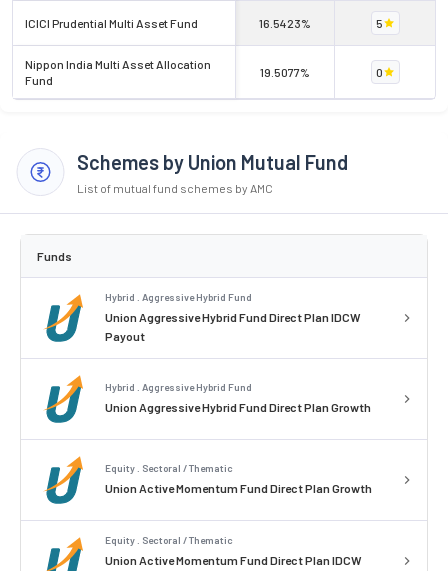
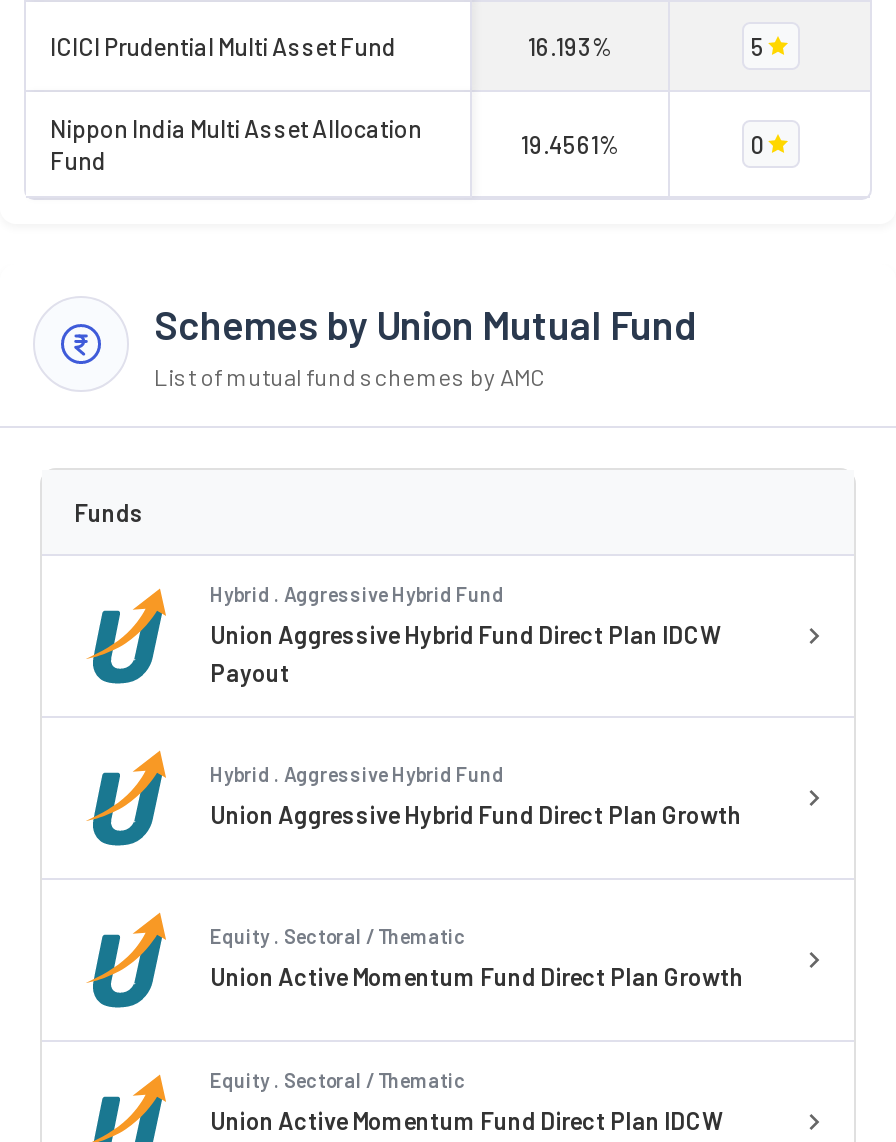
- 16.5423%
+ 16.193%

- 19.5077%
+ 19.4561%
